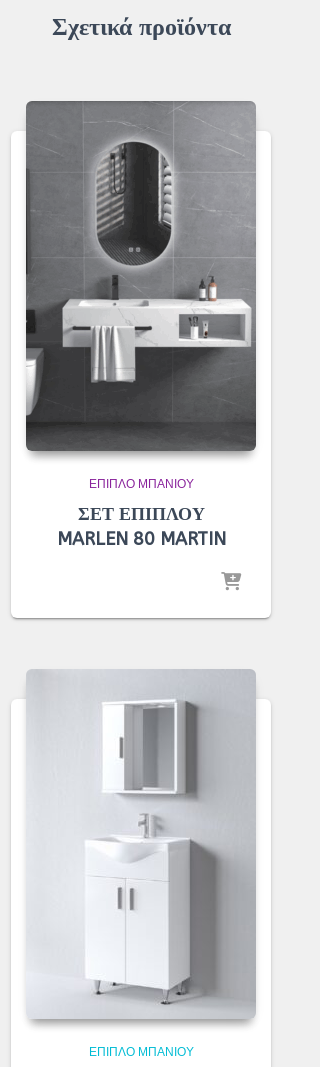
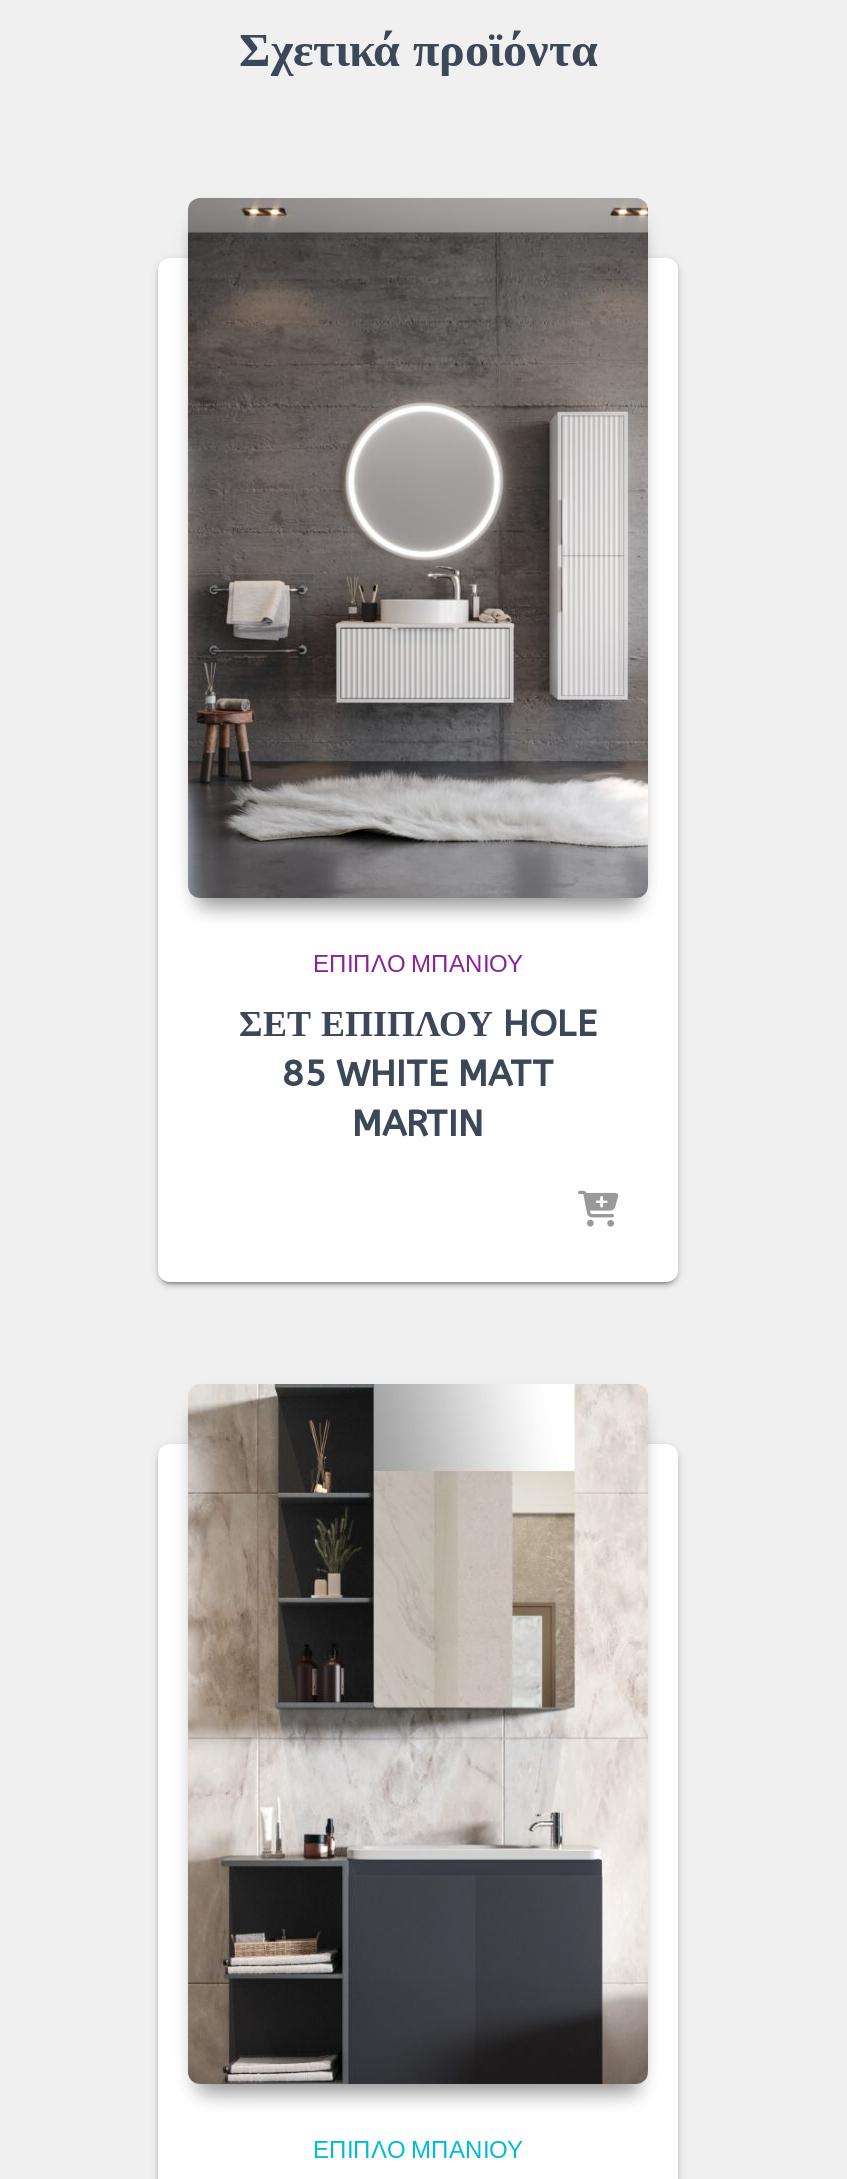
- [image]
+ [image]

- ΣΕΤ ΕΠΙΠΛΟΥ
- MARLEN 80 MARTIN
+ ΣΕΤ ΕΠΙΠΛΟΥ HOLE
+ 85 WHITE MATT
+ MARTIN

- [image]
+ [image]
